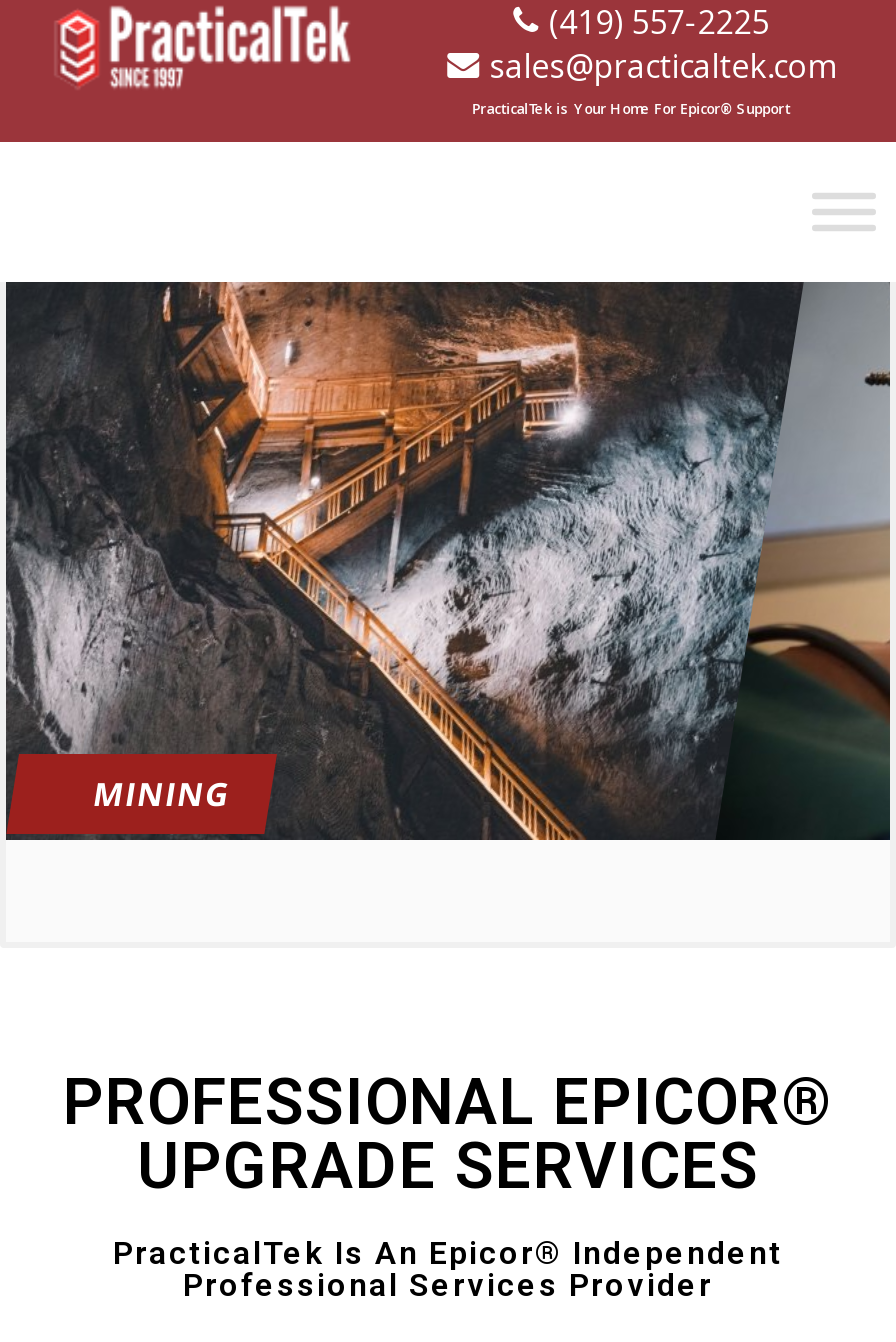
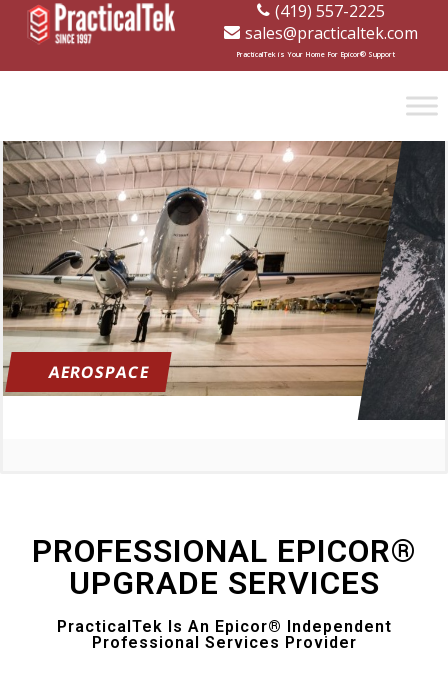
- [image]
- MINING
+ [image]
+ AEROSPACE
